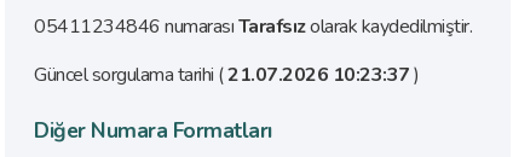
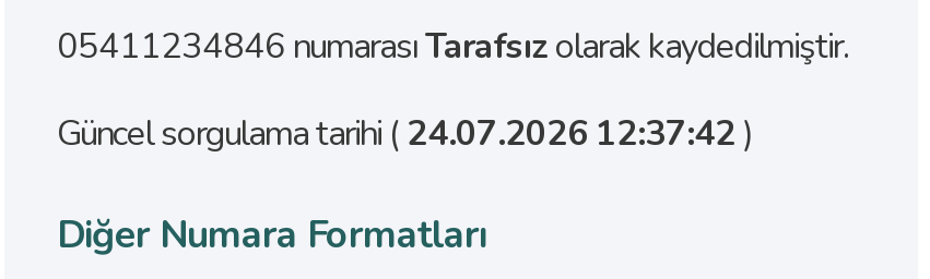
- Güncel sorgulama tarihi (21.07.2026 10:23:37)
+ Güncel sorgulama tarihi (24.07.2026 12:37:42)
